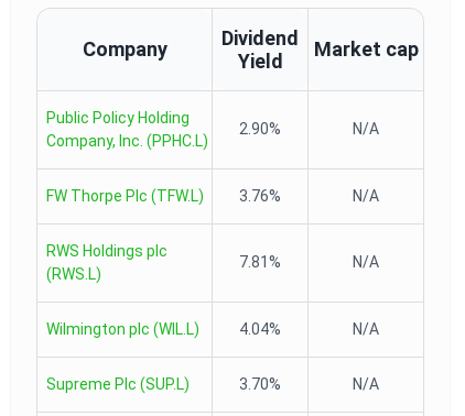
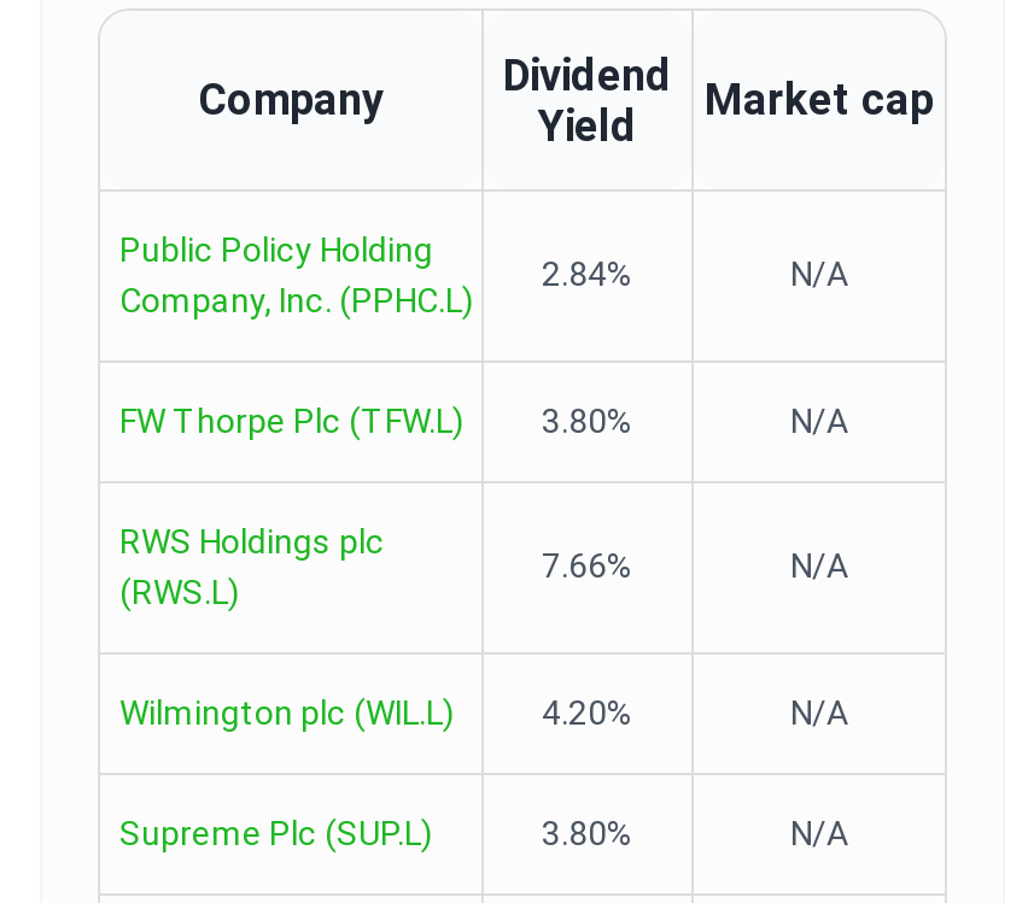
- 2.90%
+ 2.84%

- FW Thorpe Plc (TFW.L) 3.76%
+ FW Thorpe Plc (TFW.L) 3.80%

- 7.81%
+ 7.66%

- 4.04%
+ 4.20%

- 3.70%
+ 3.80%
